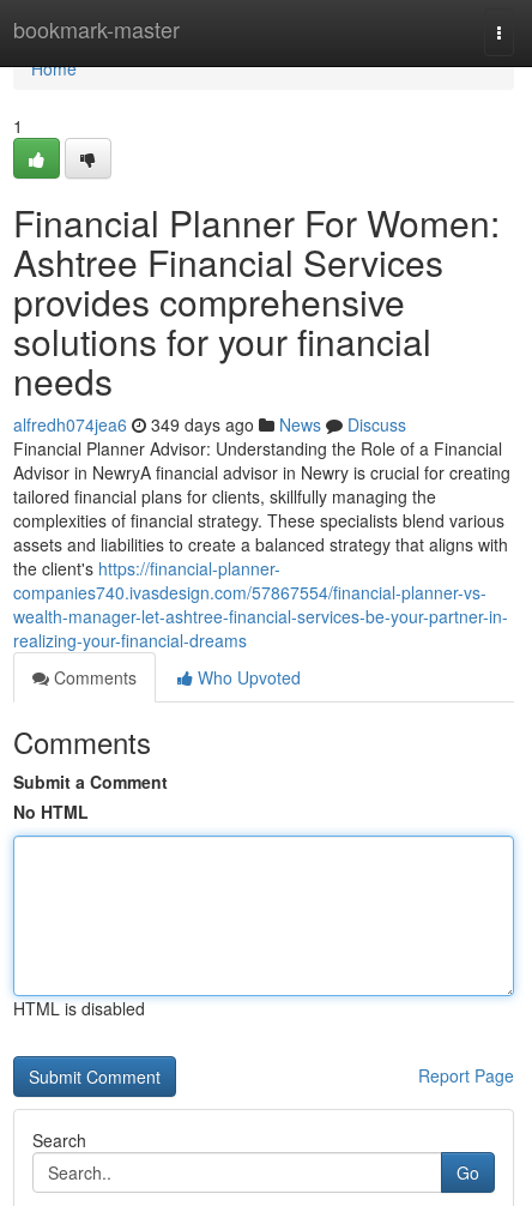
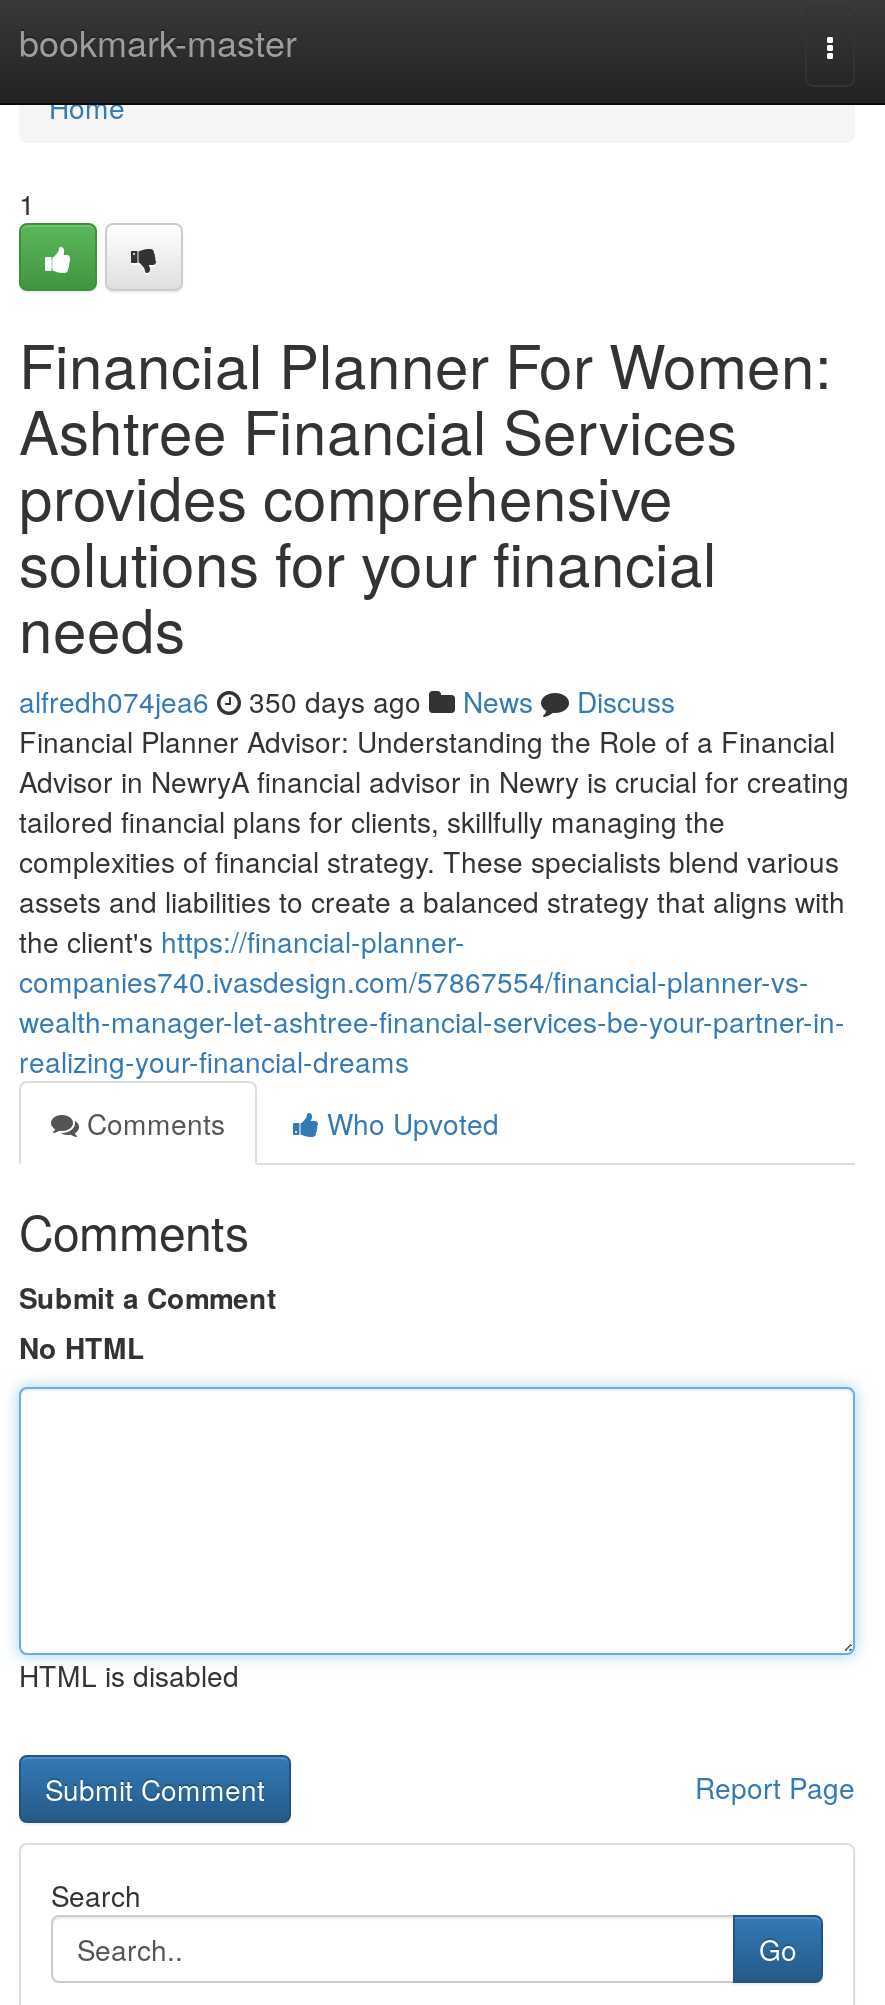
- alfredh074jea6 349 days ago News Discuss
+ alfredh074jea6 350 days ago News Discuss
